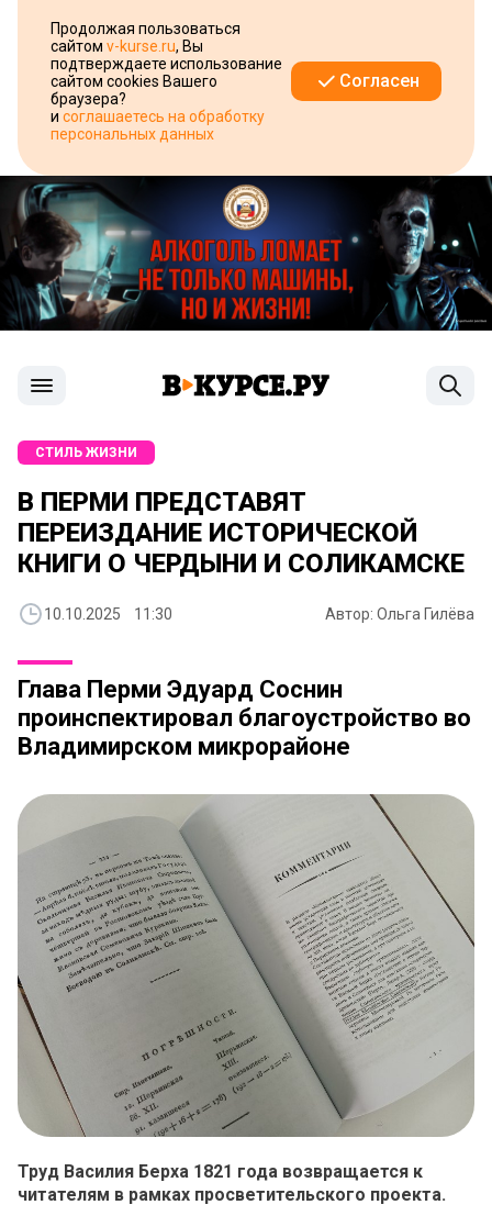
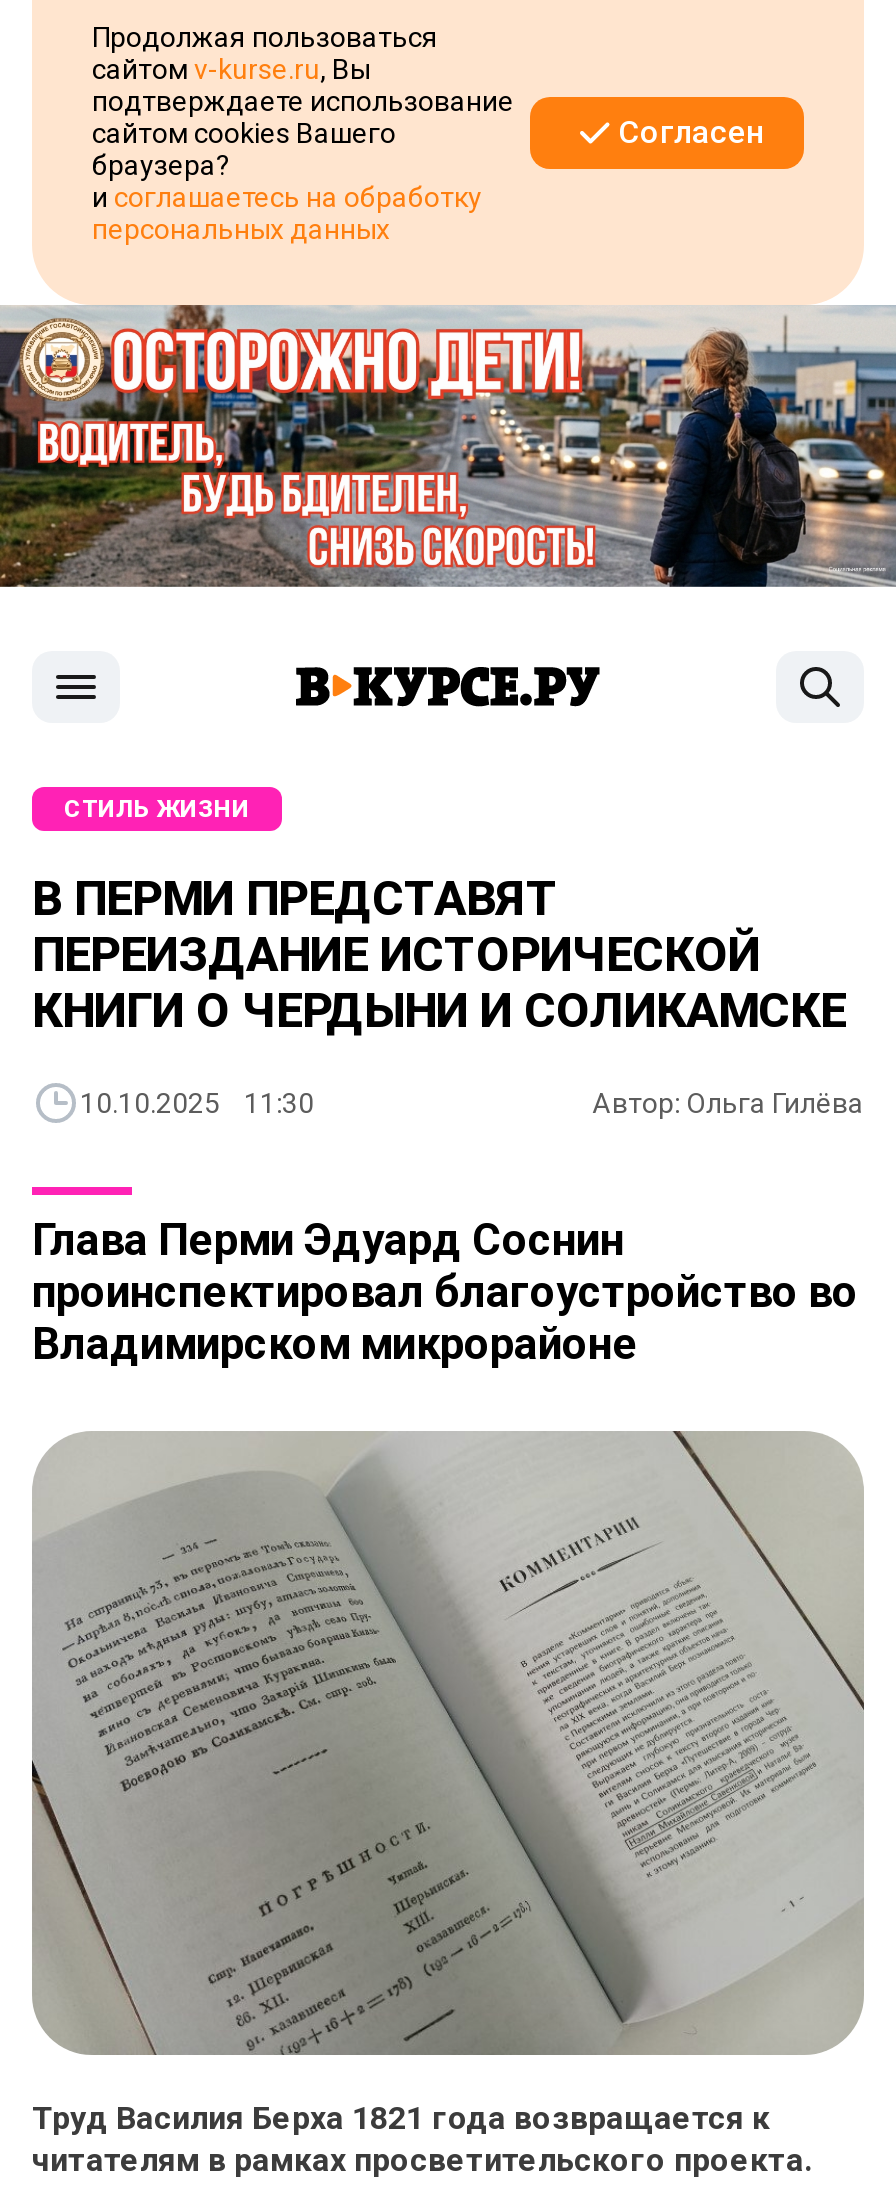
- [image]
+ [image]
